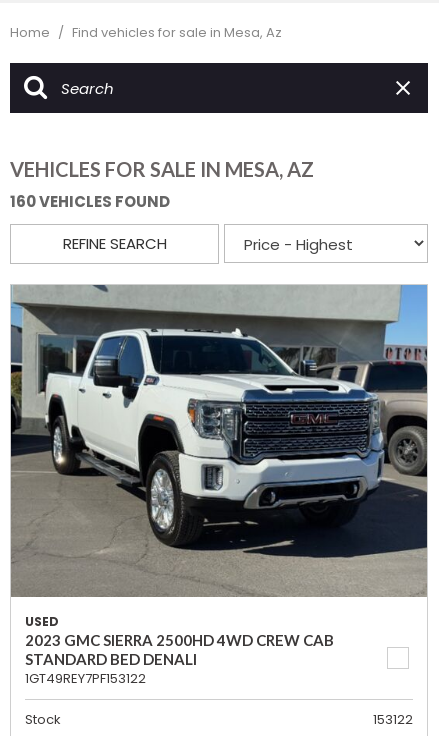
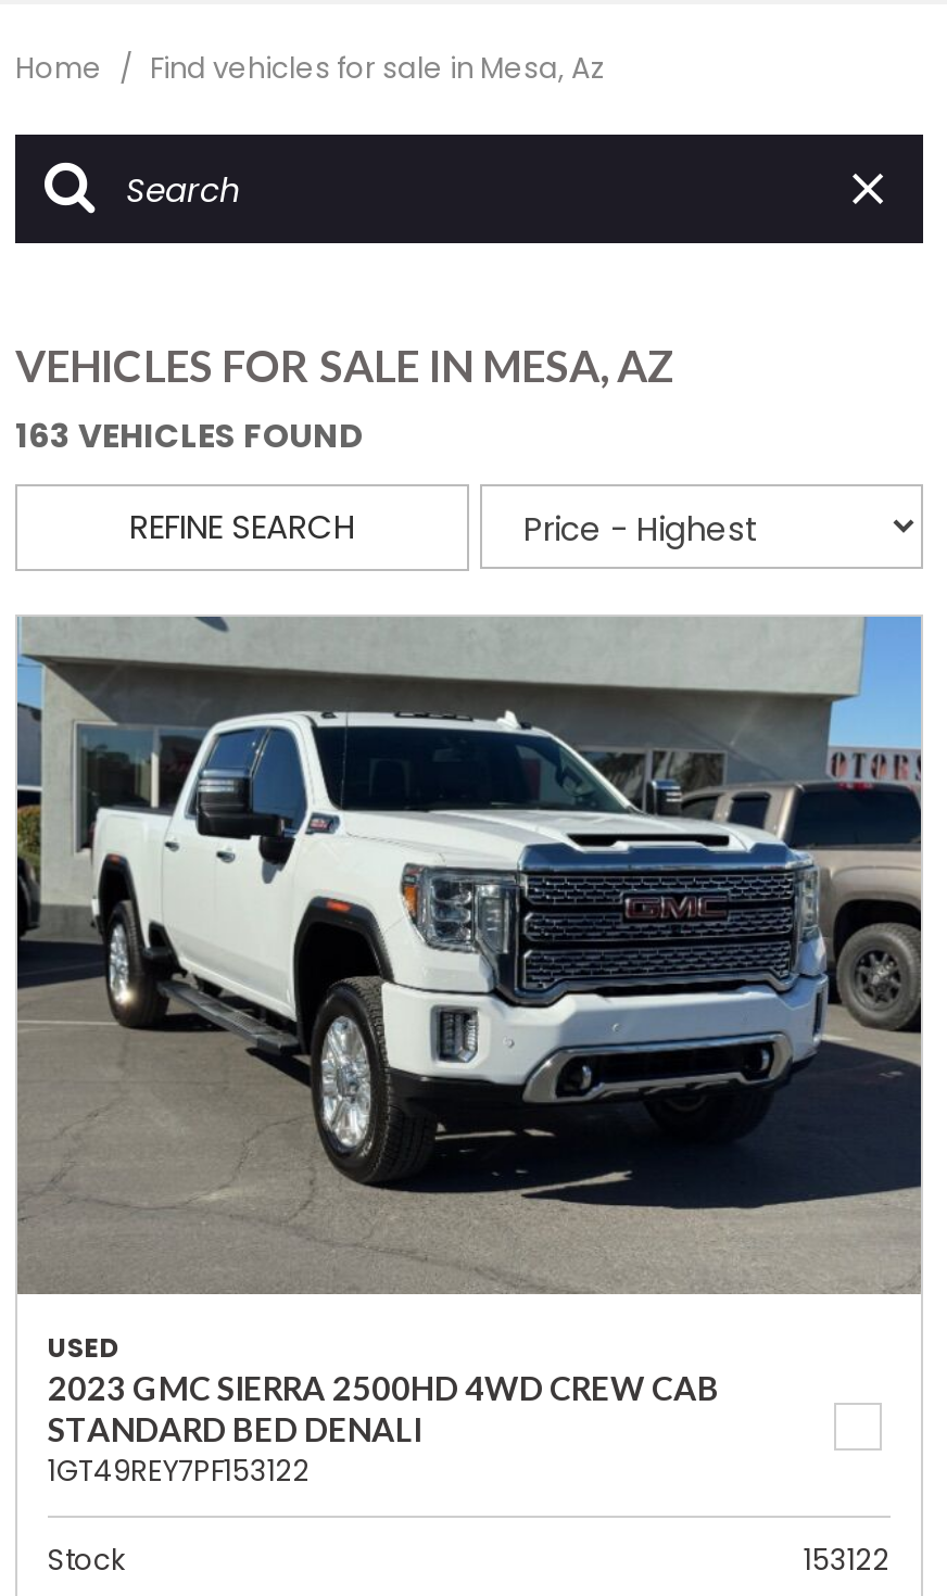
- 160 VEHICLES FOUND
+ 163 VEHICLES FOUND
